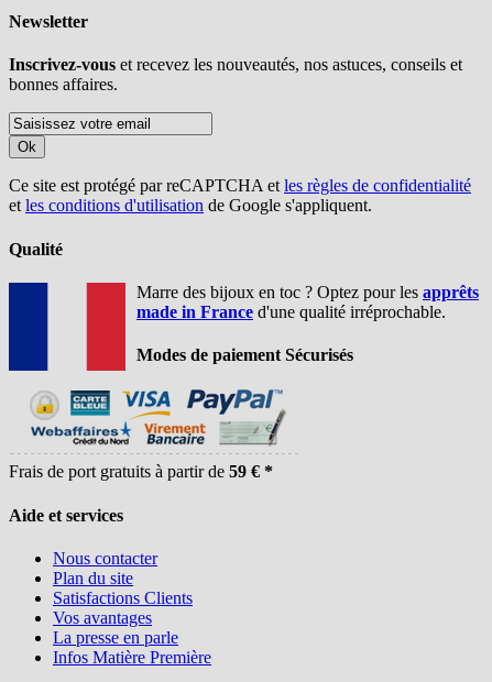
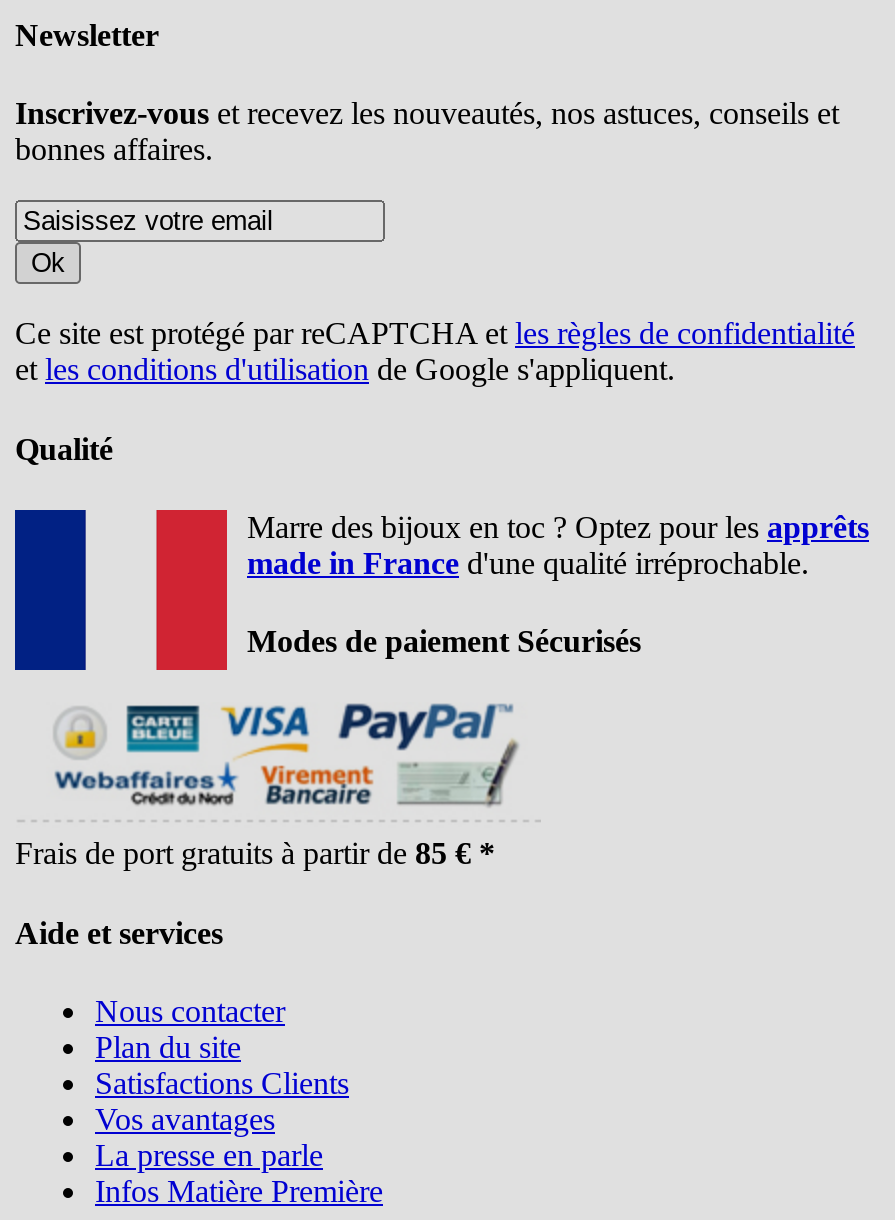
- Frais de port gratuits à partir de 59 € *
+ Frais de port gratuits à partir de 85 € *
